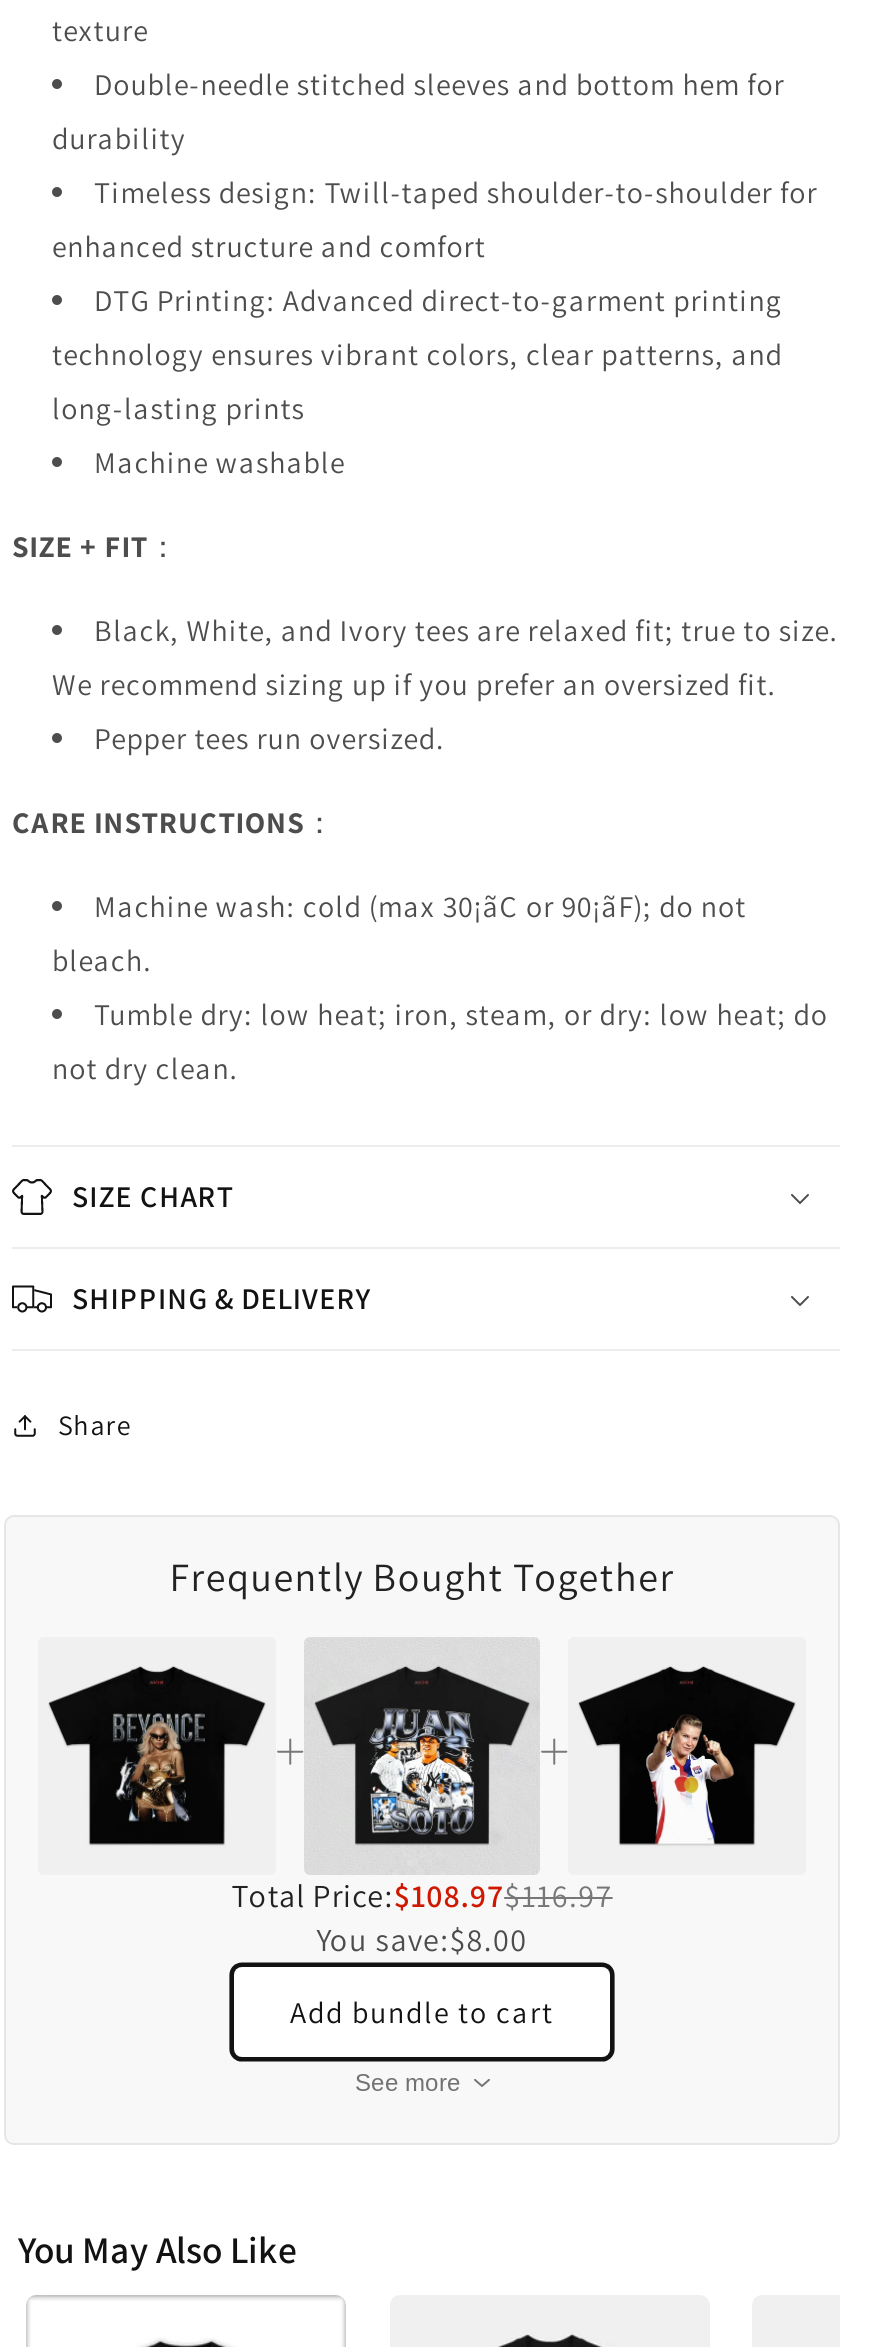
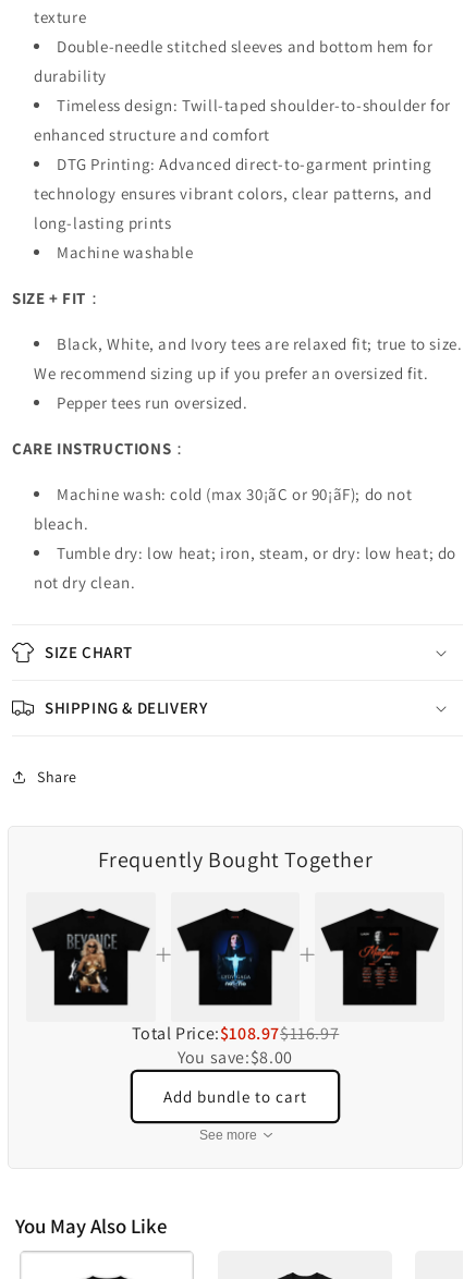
- [image]
+ [image]

- [image]
+ [image]
